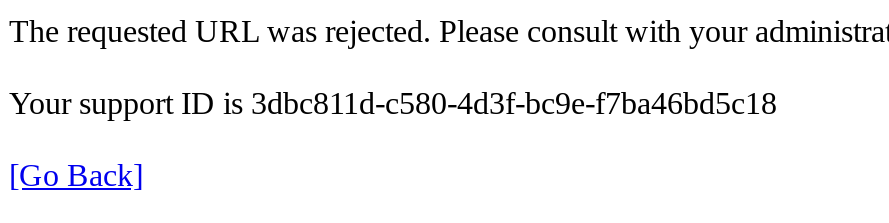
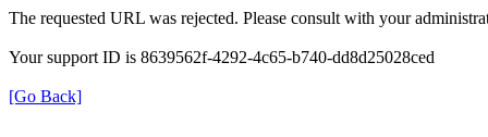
- Your support ID is 3dbc811d-c580-4d3f-bc9e-f7ba46bd5c18
+ Your support ID is 8639562f-4292-4c65-b740-dd8d25028ced
